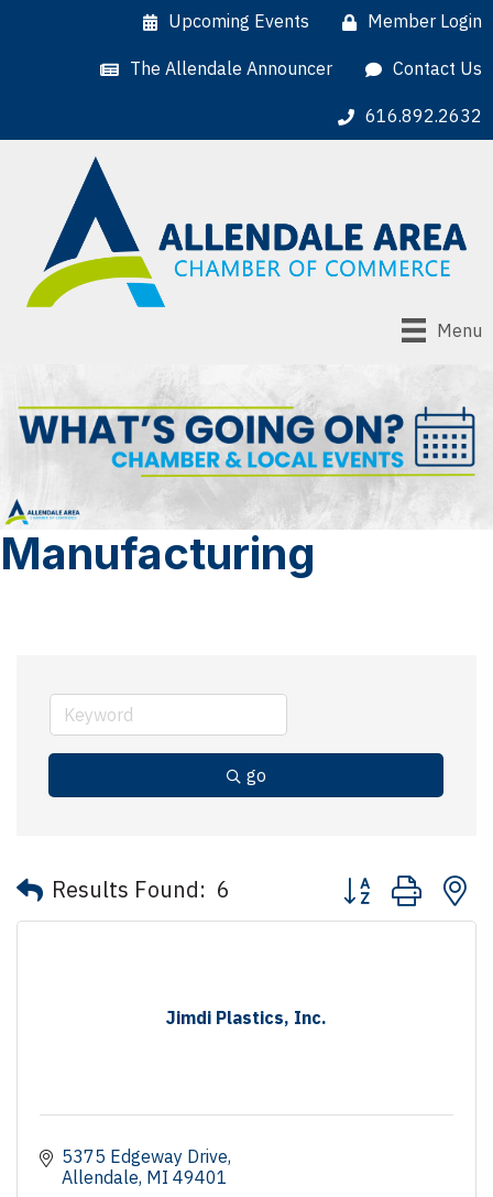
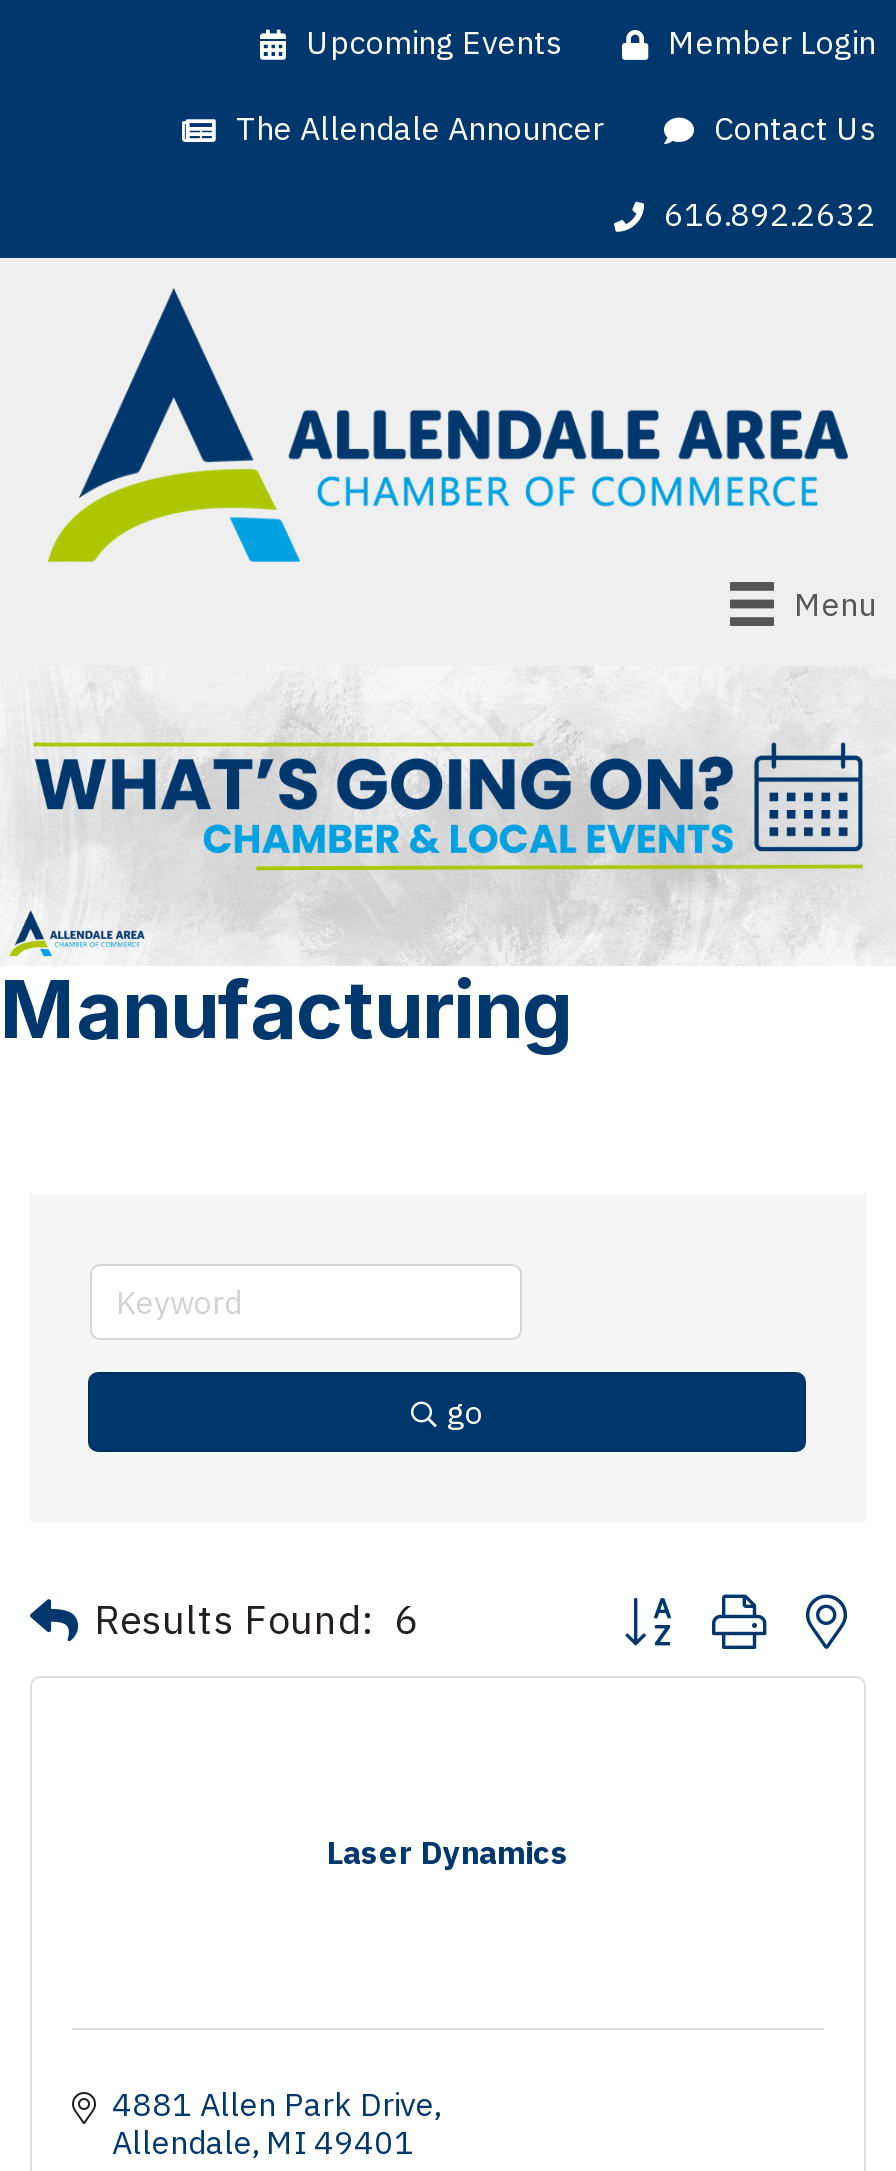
- Jimdi Plastics, Inc.
+ Laser Dynamics

- 5375 Edgeway Drive
+ 4881 Allen Park Drive
